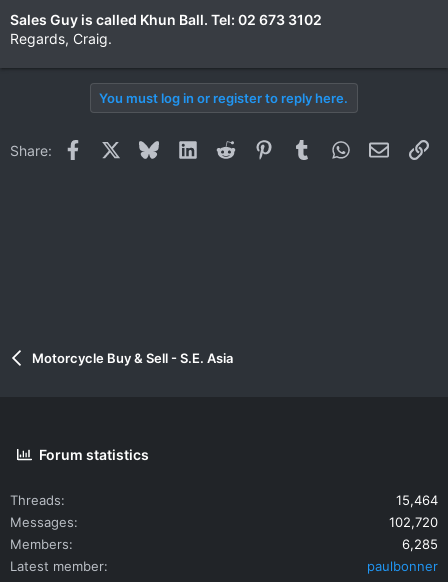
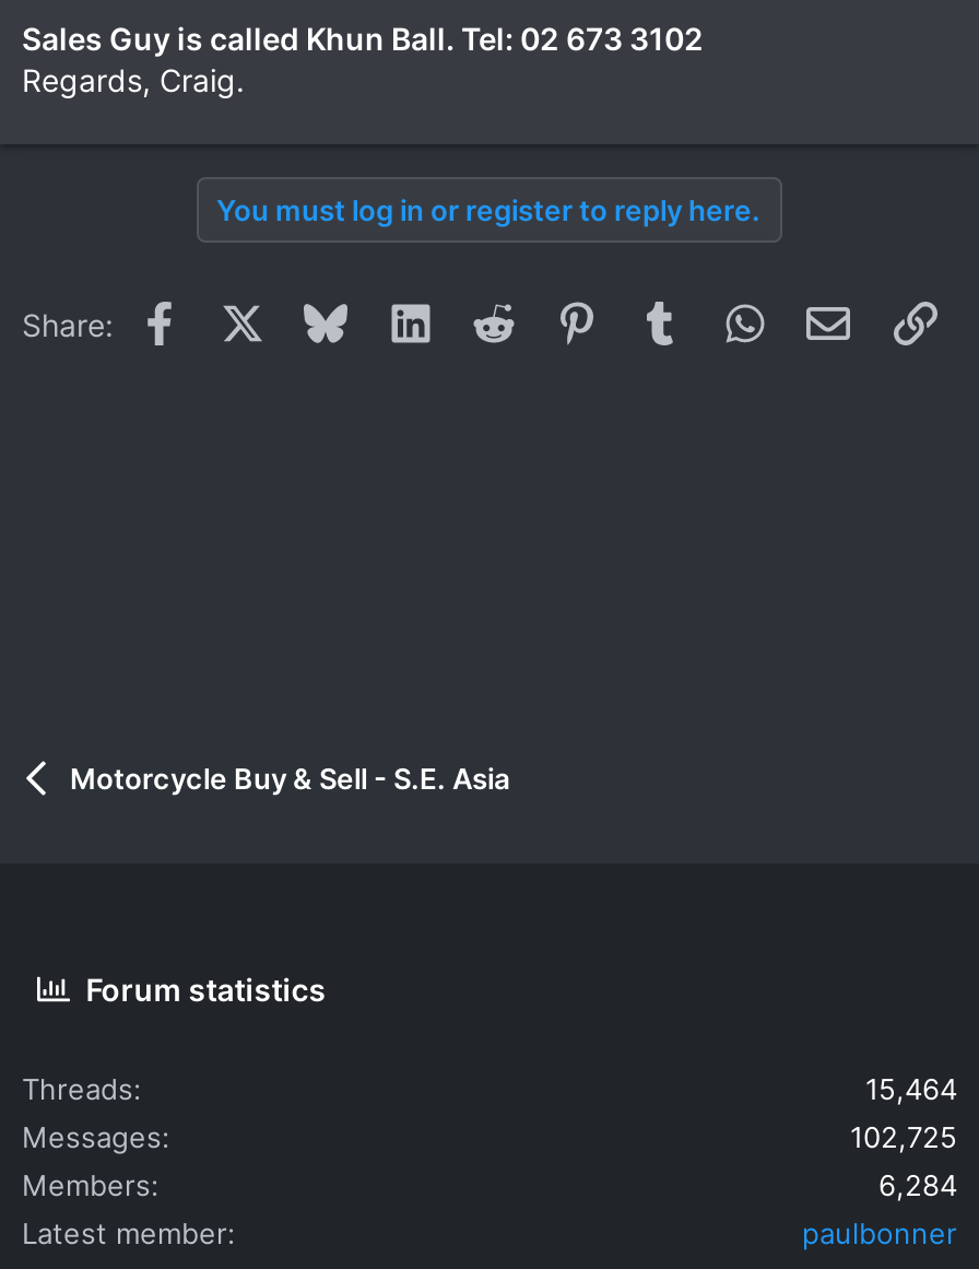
- 102,720
+ 102,725

- 6,285
+ 6,284
